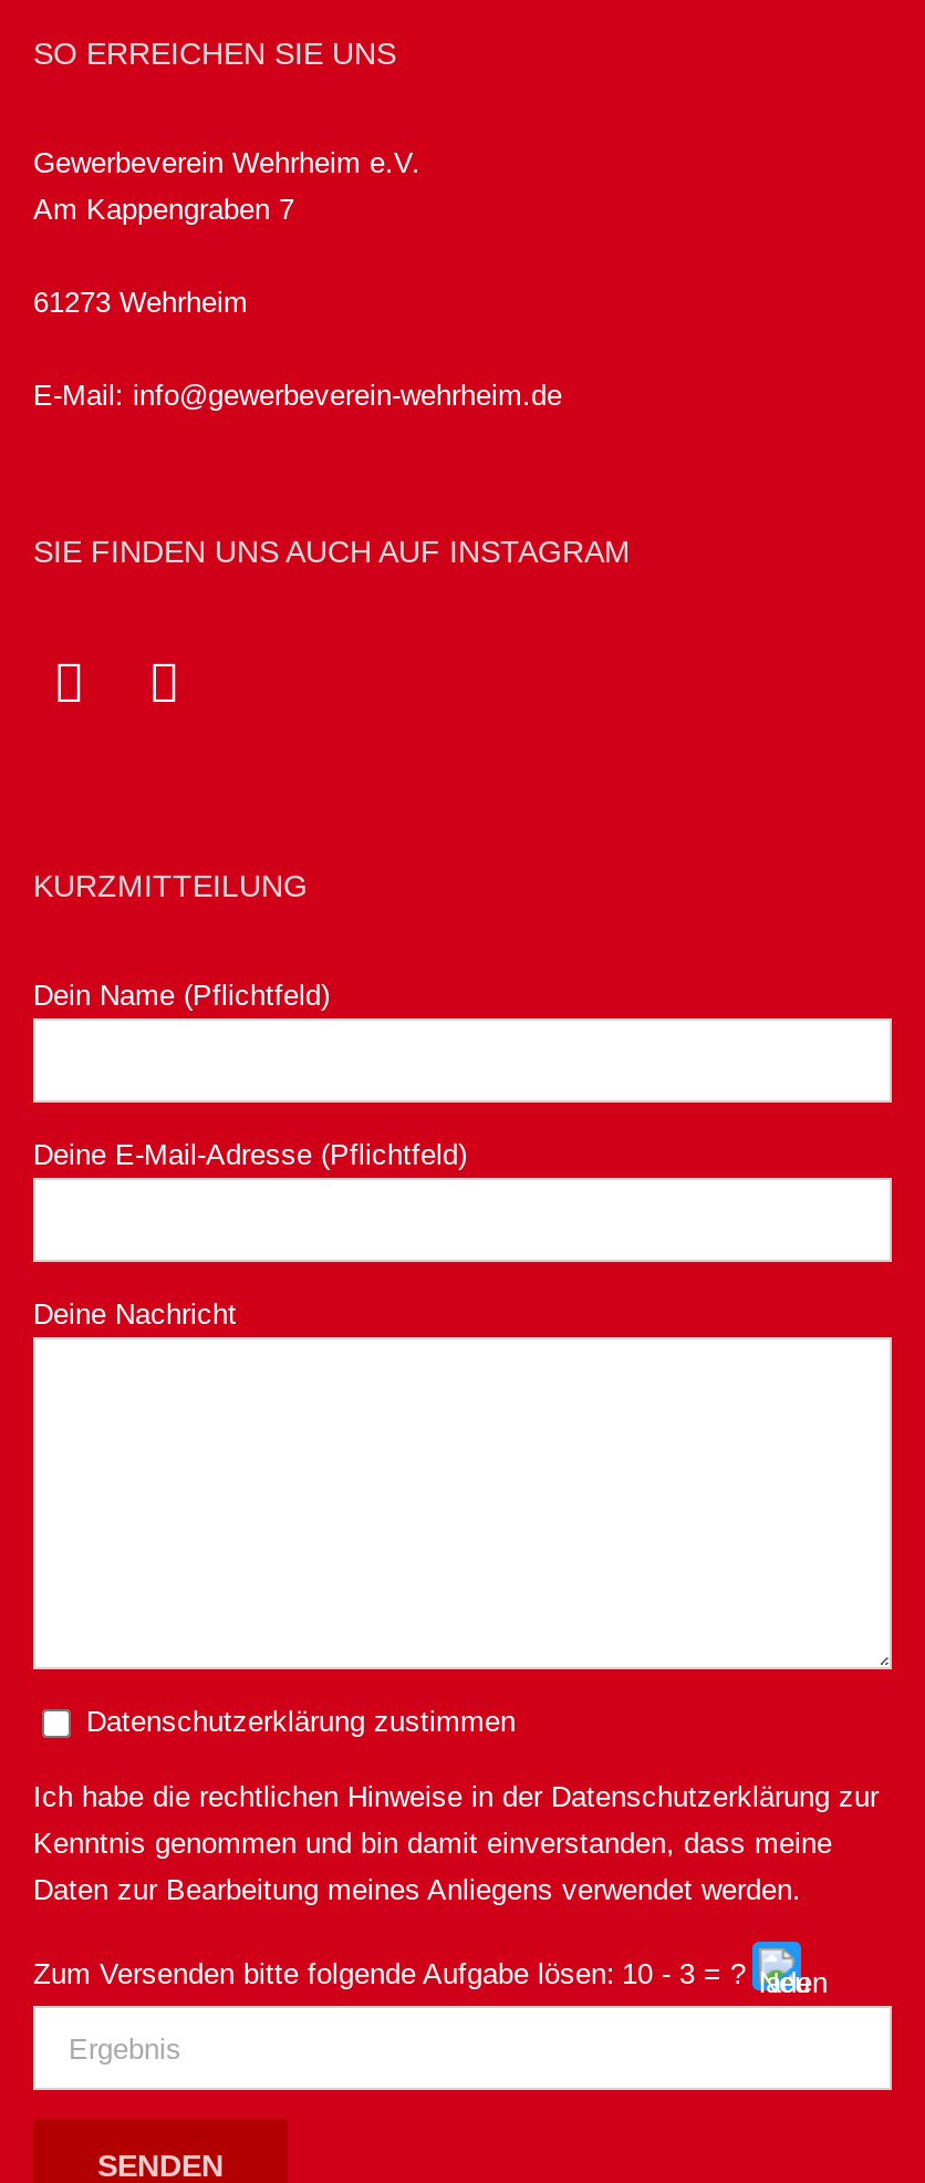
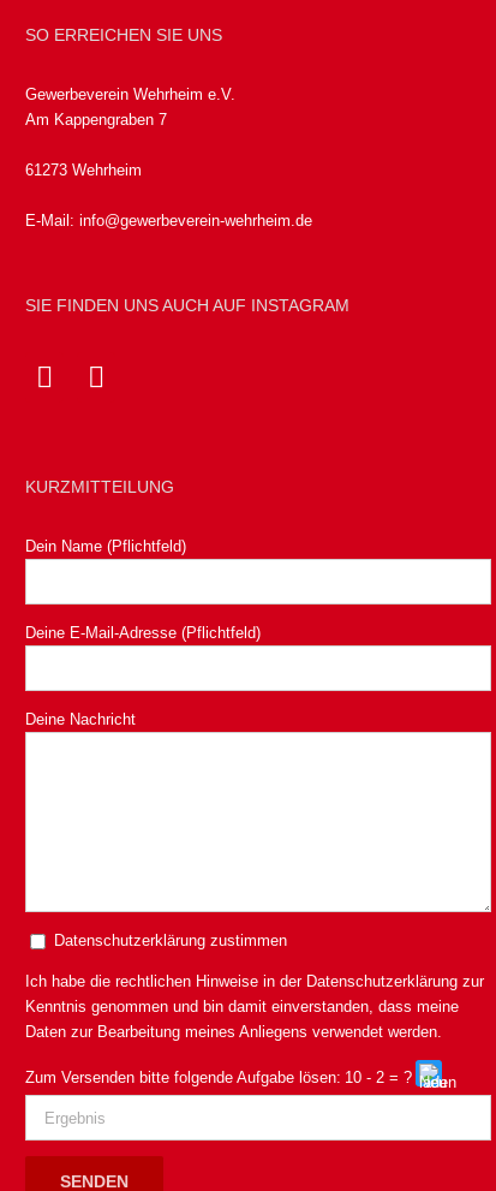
- Zum Versenden bitte folgende Aufgabe lösen: 10 - 3 = ?
+ Zum Versenden bitte folgende Aufgabe lösen: 10 - 2 = ?
